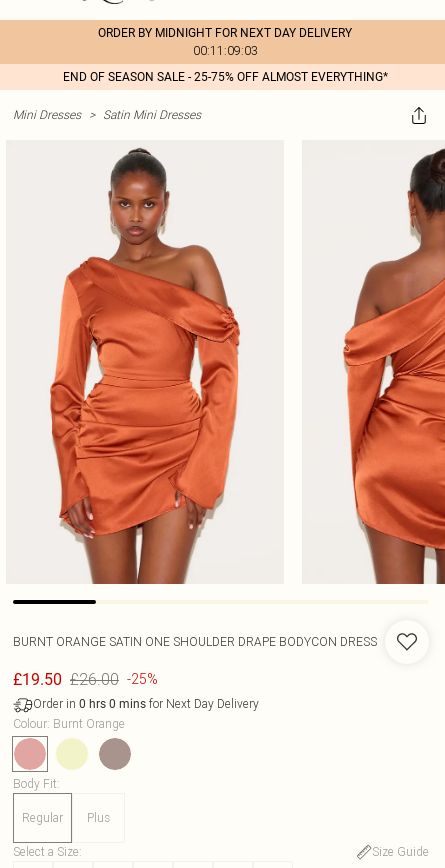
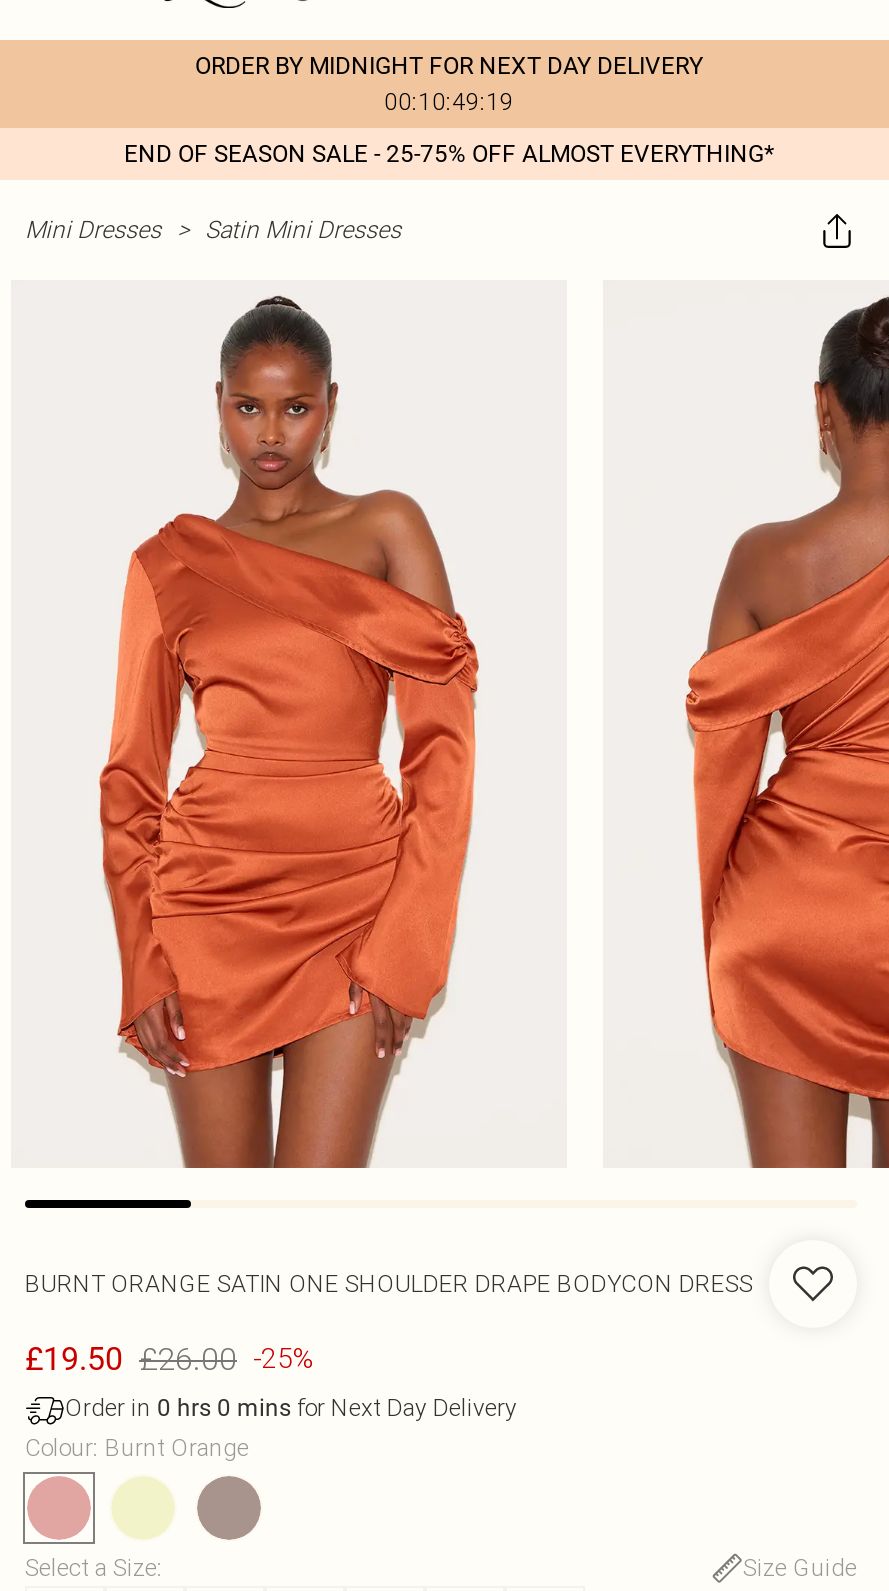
- 00:11:09:03
+ 00:10:49:19

- Body Fit:
- Regular
- Plus
